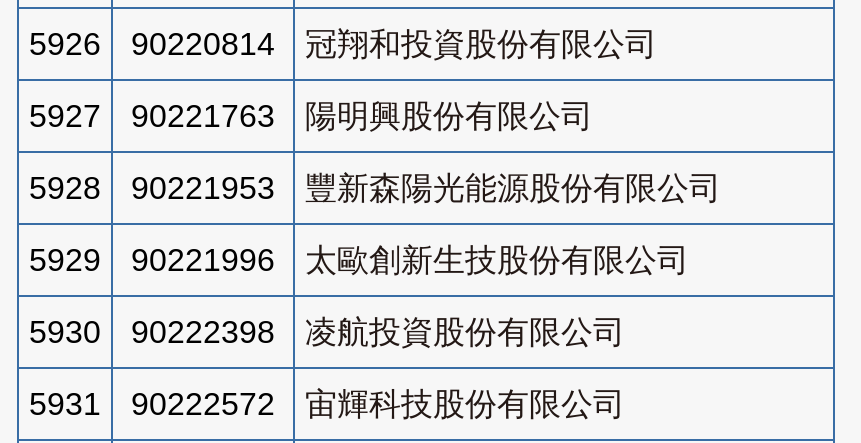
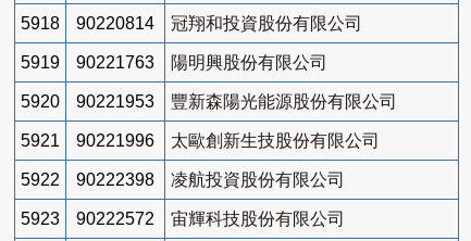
- 5926 90220814 冠翔和投資股份有限公司
+ 5918 90220814 冠翔和投資股份有限公司

- 5927 90221763 陽明興股份有限公司
+ 5919 90221763 陽明興股份有限公司

- 5928 90221953 豐新森陽光能源股份有限公司
+ 5920 90221953 豐新森陽光能源股份有限公司

- 5929 90221996 太歐創新生技股份有限公司
+ 5921 90221996 太歐創新生技股份有限公司

- 5930 90222398 凌航投資股份有限公司
+ 5922 90222398 凌航投資股份有限公司

- 5931 90222572 宙輝科技股份有限公司
+ 5923 90222572 宙輝科技股份有限公司
